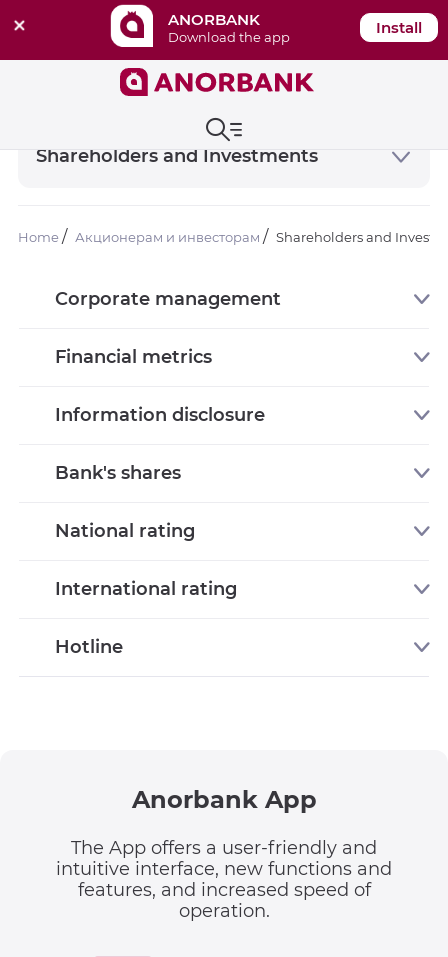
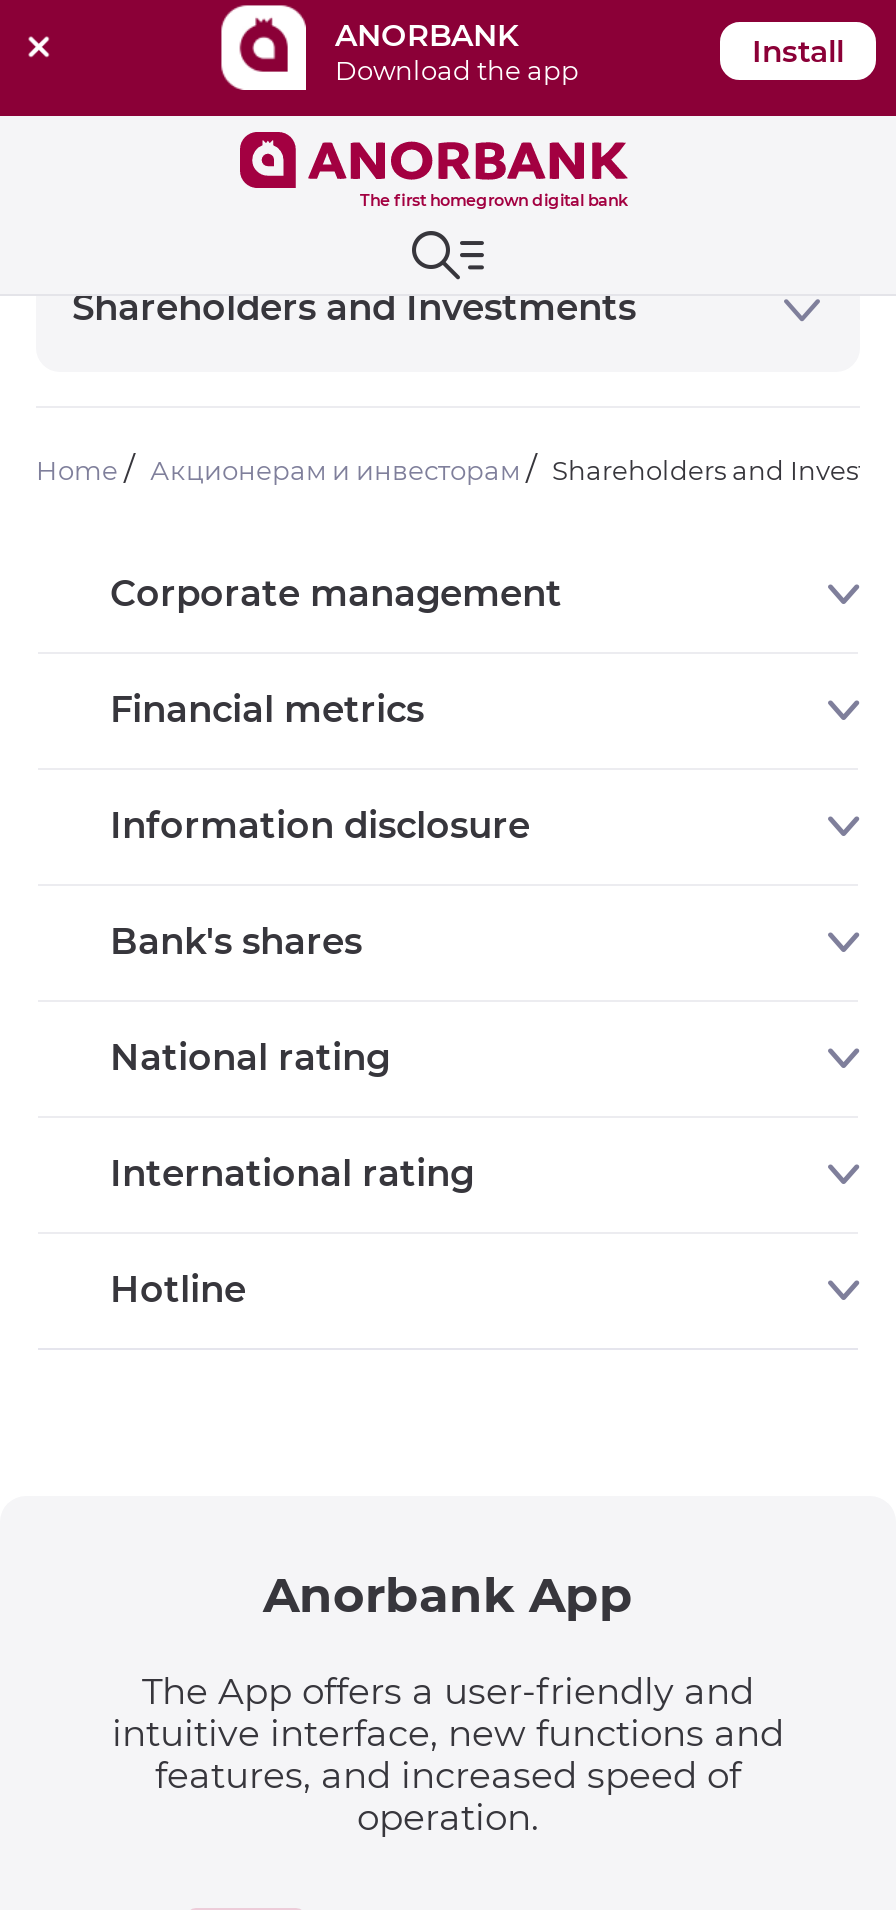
+ The first homegrown digital bank
